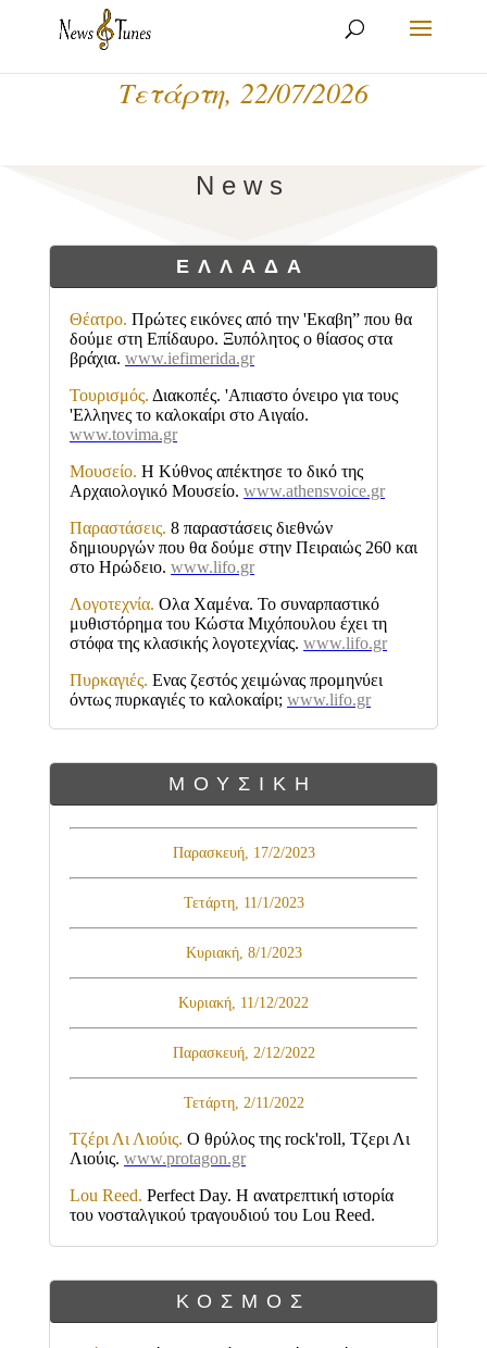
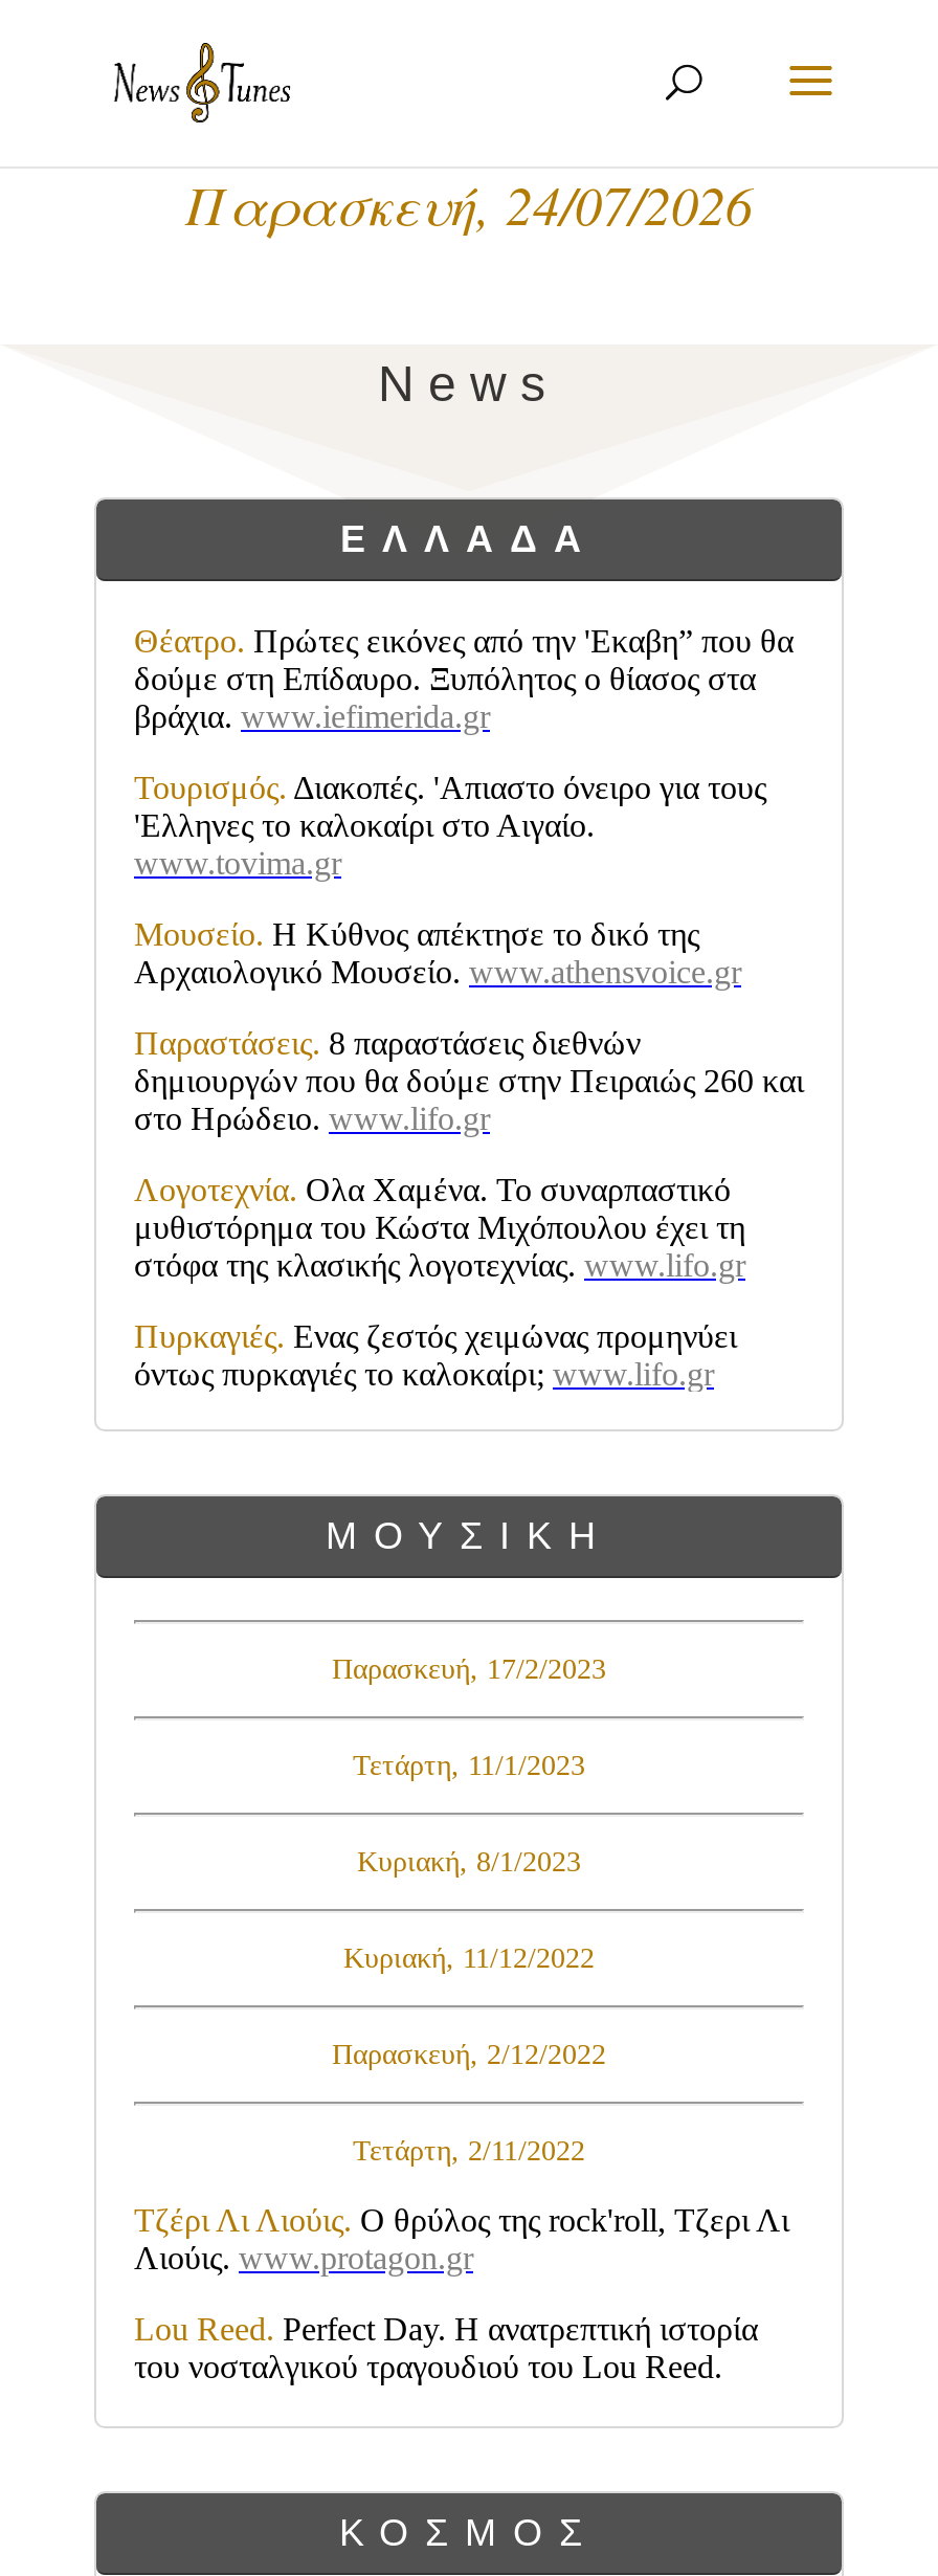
- Τετάρτη, 22/07/2026
+ Παρασκευή, 24/07/2026
